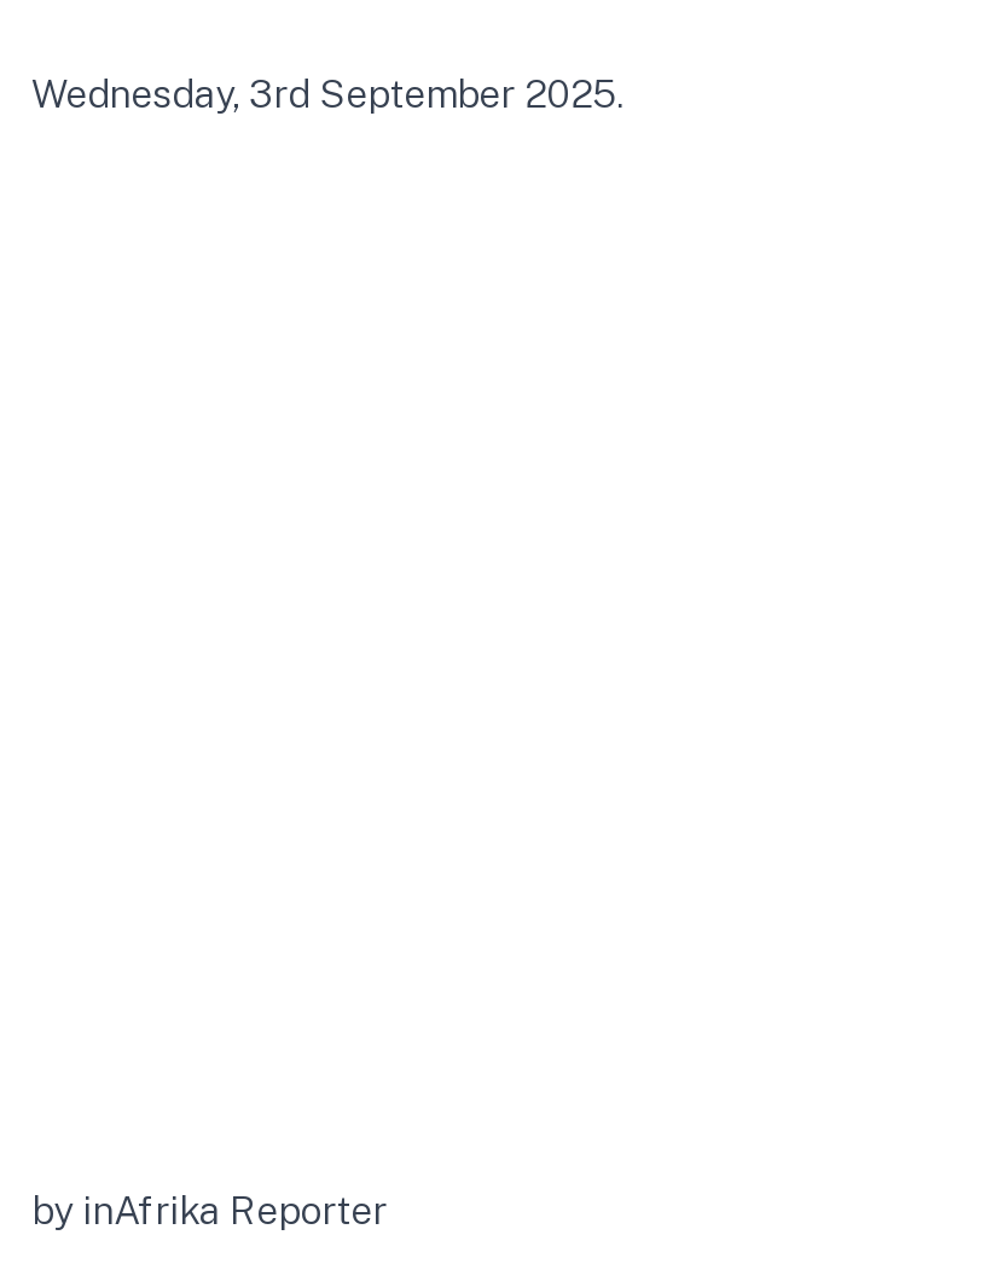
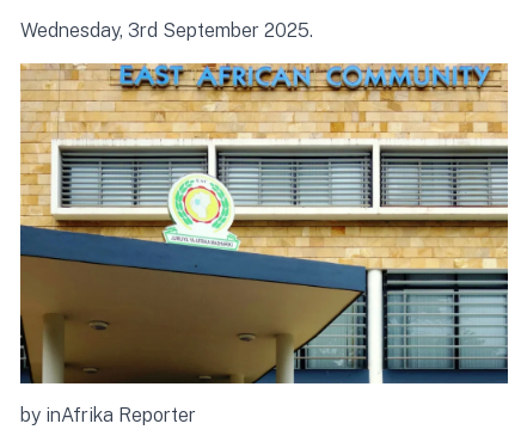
+ [image]
